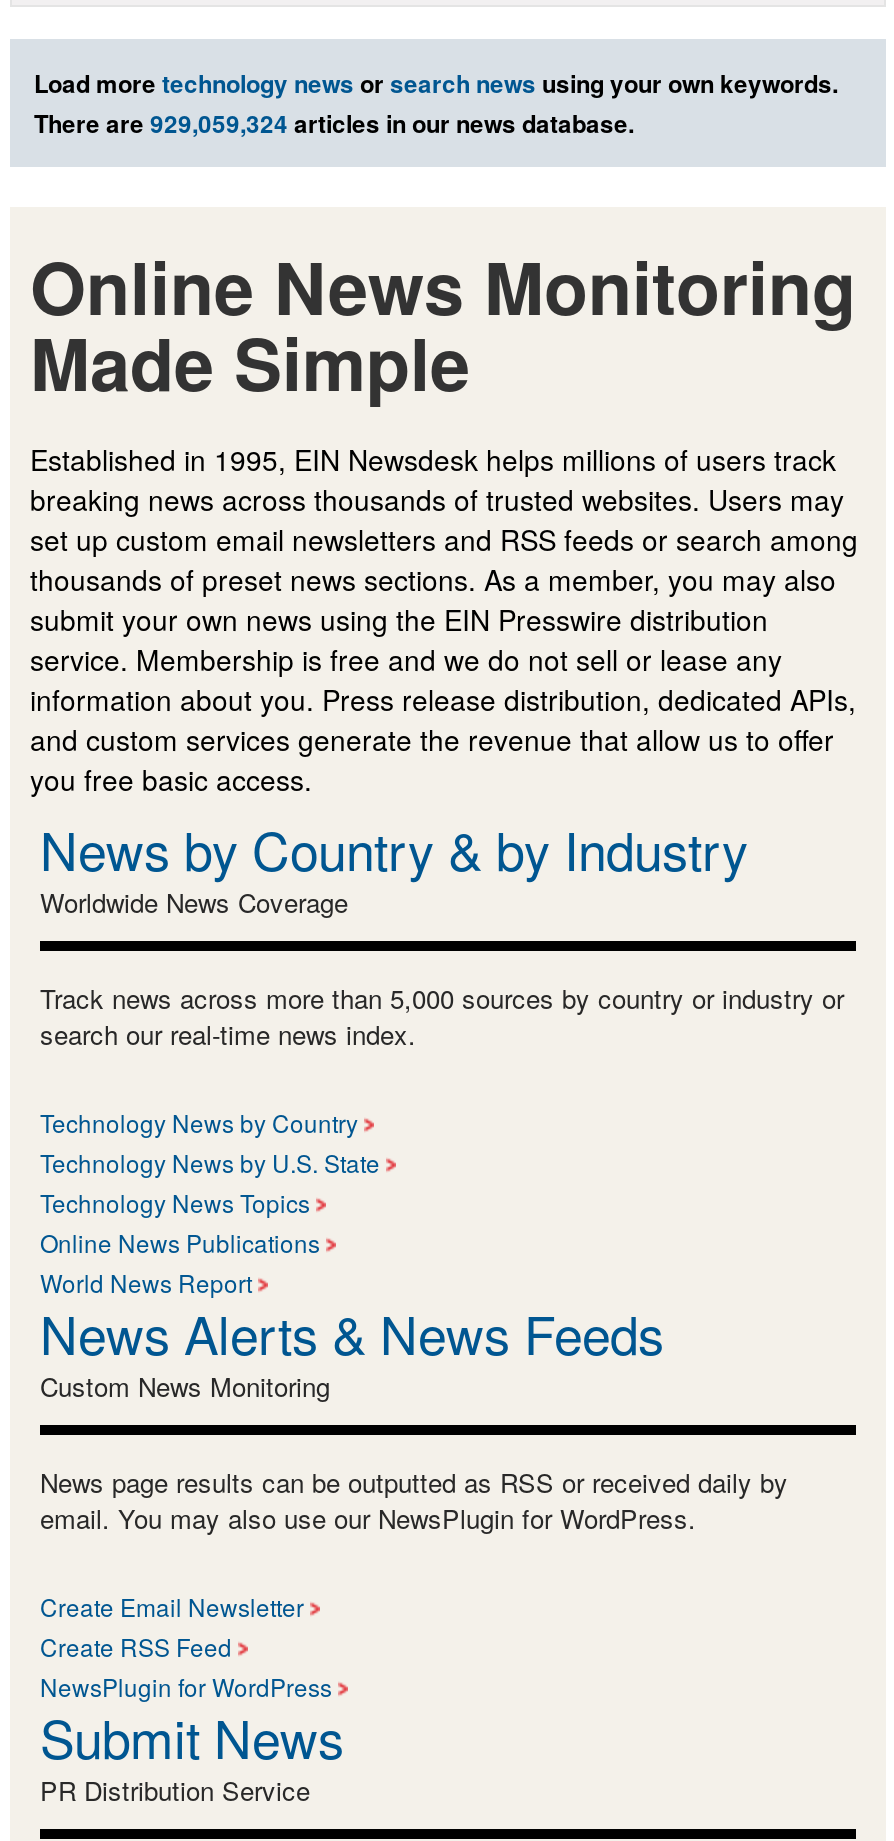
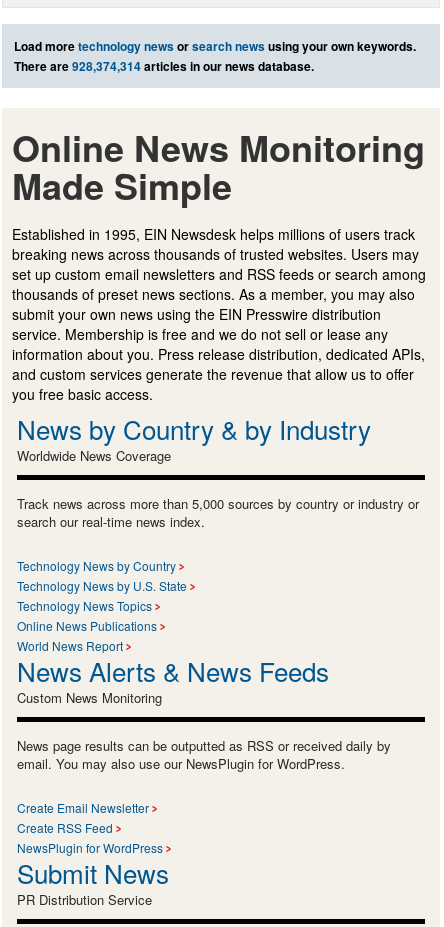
- There are 929,059,324 articles in our news database.
+ There are 928,374,314 articles in our news database.
